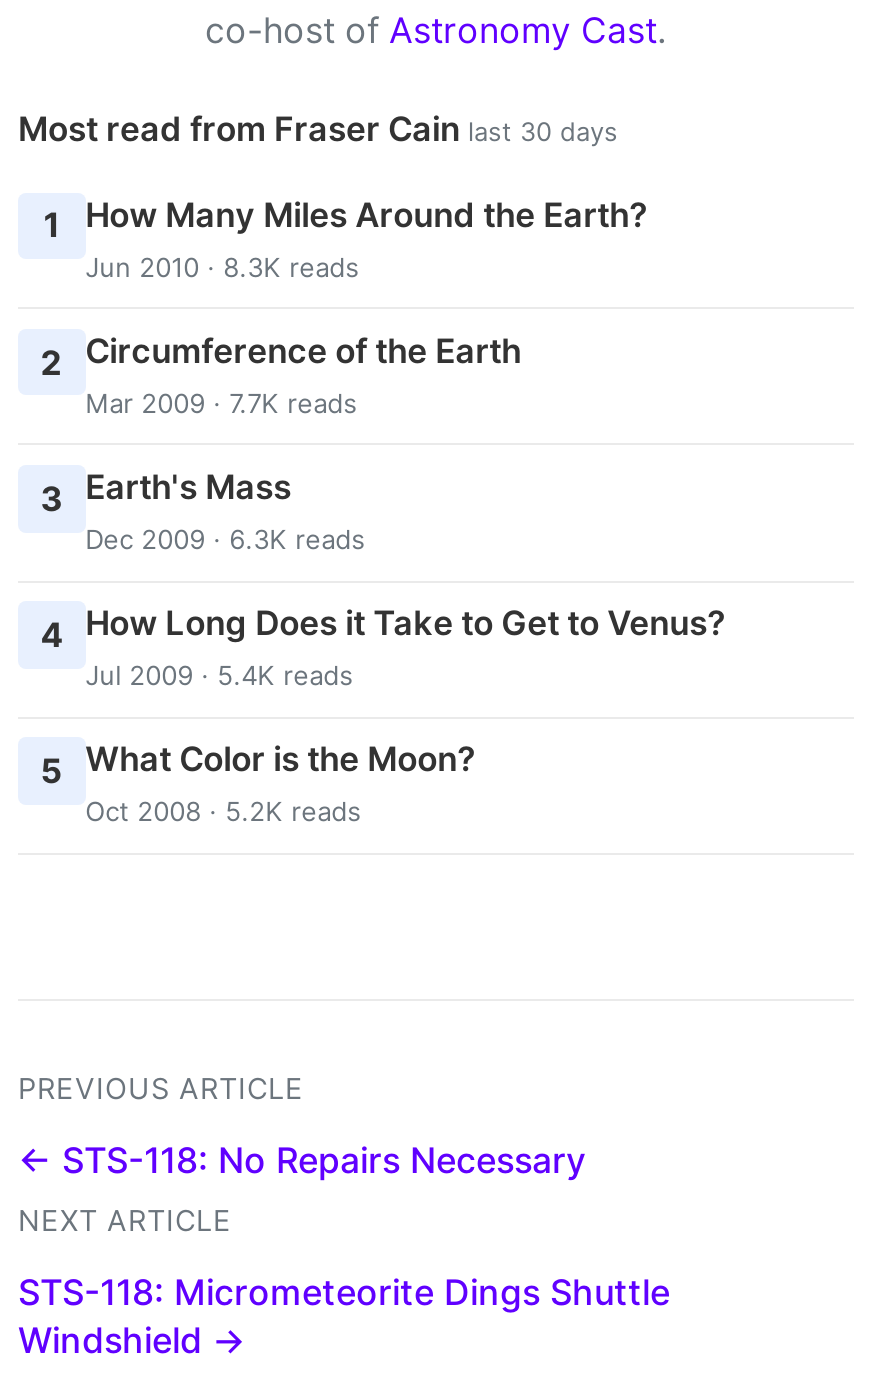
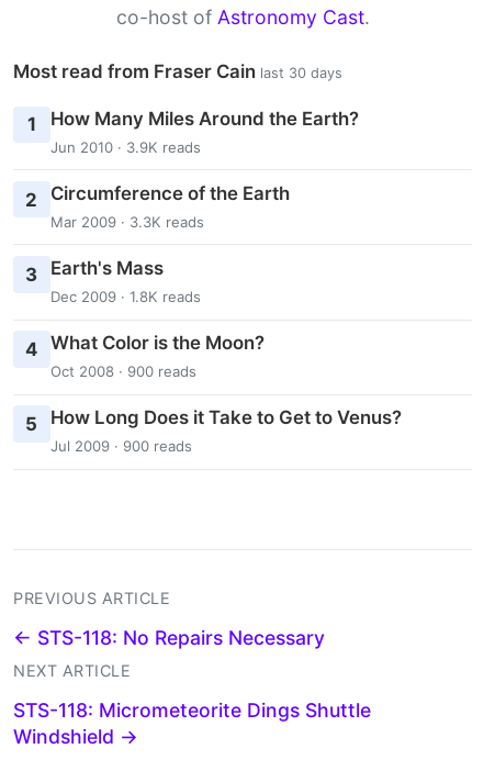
- Jun 2010 · 8.3K reads
+ Jun 2010 · 3.9K reads

- Mar 2009 · 7.7K reads
+ Mar 2009 · 3.3K reads

- Dec 2009 · 6.3K reads
+ Dec 2009 · 1.8K reads

- 4 How Long Does it Take to Get to Venus?
- Jul 2009 · 5.4K reads
+ 4 What Color is the Moon?
+ Oct 2008 · 900 reads

- 5 What Color is the Moon?
- Oct 2008 · 5.2K reads
+ 5 How Long Does it Take to Get to Venus?
+ Jul 2009 · 900 reads
